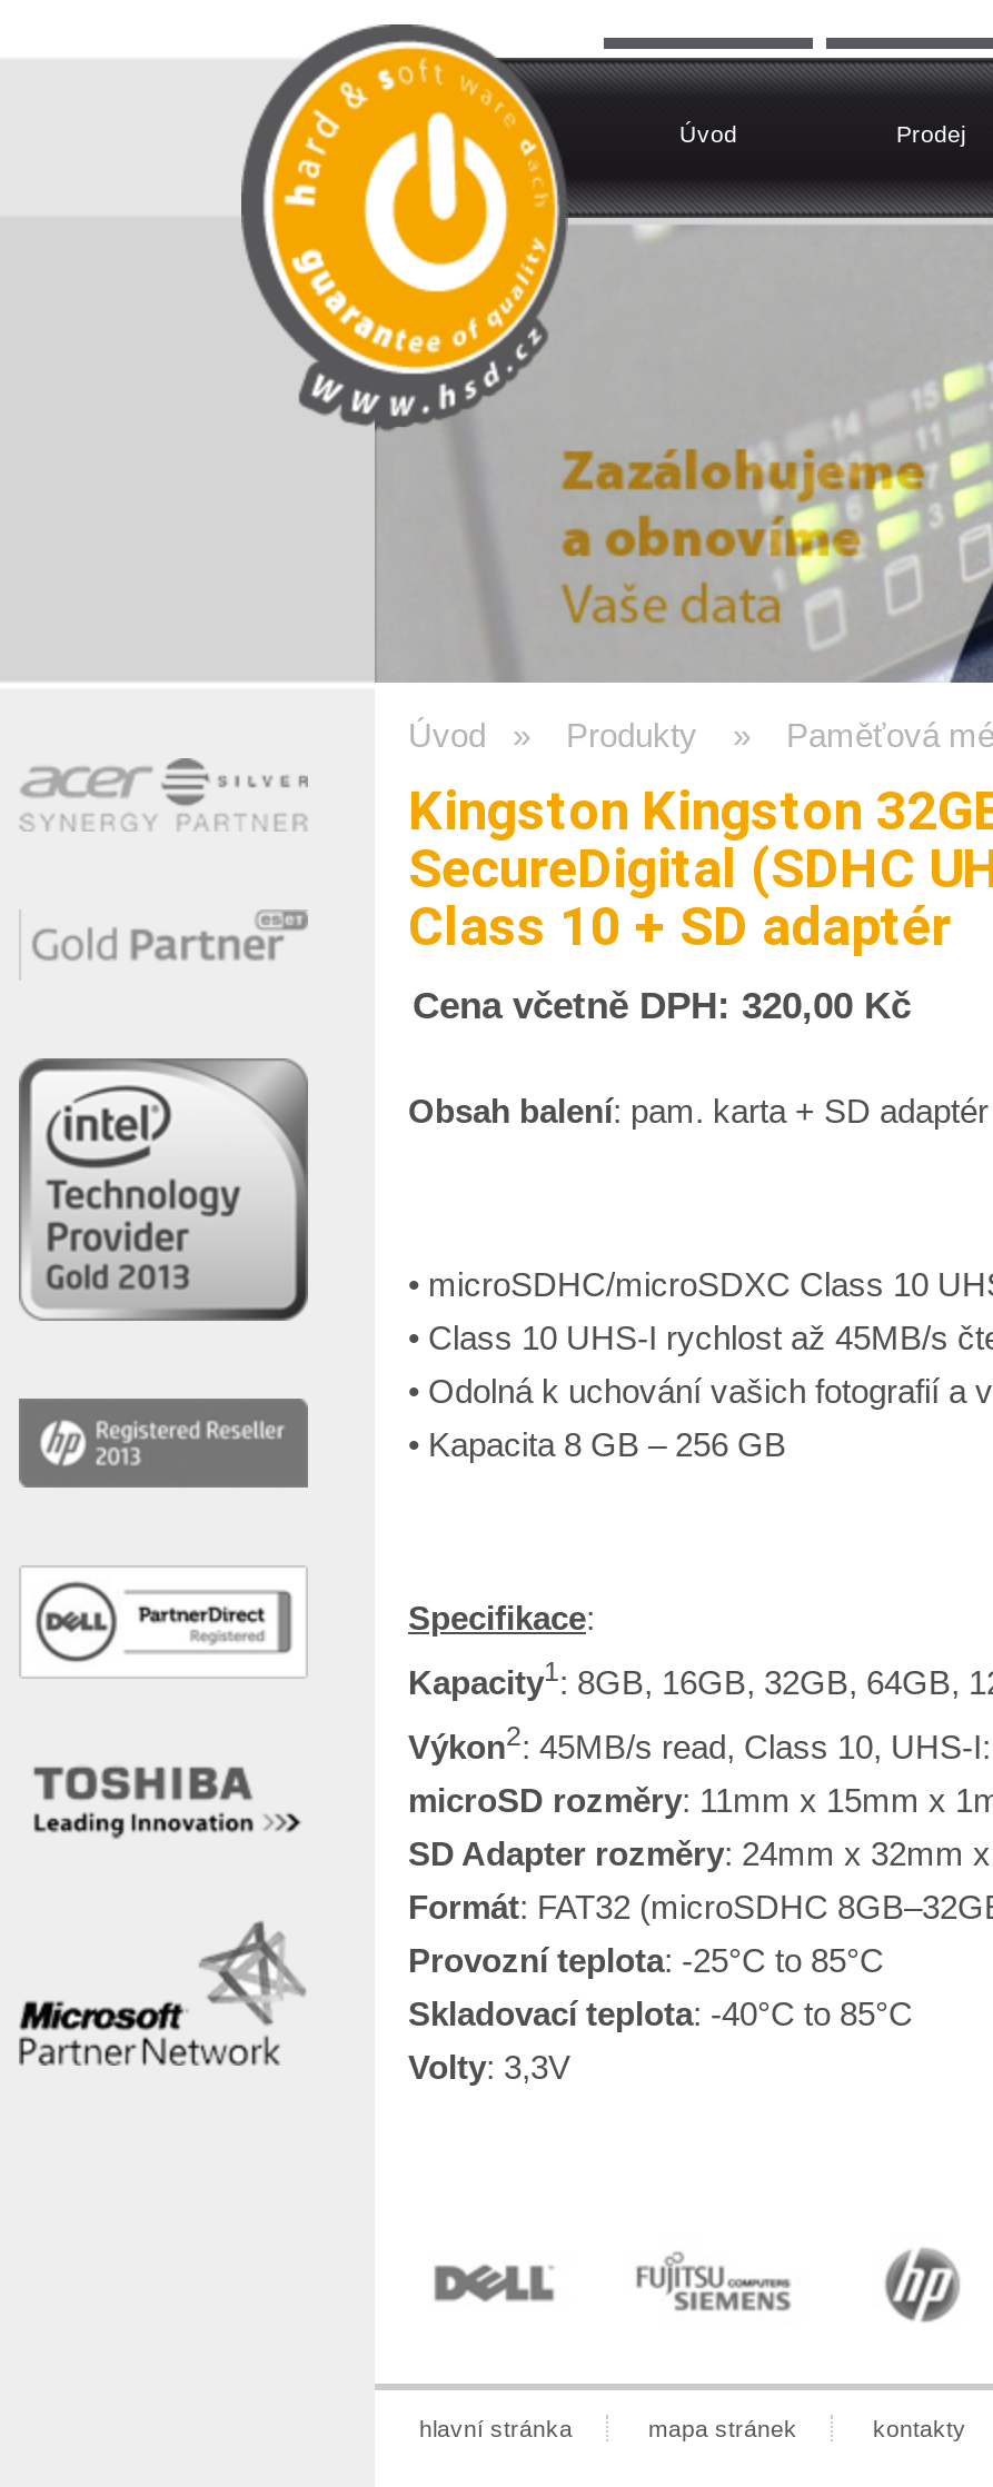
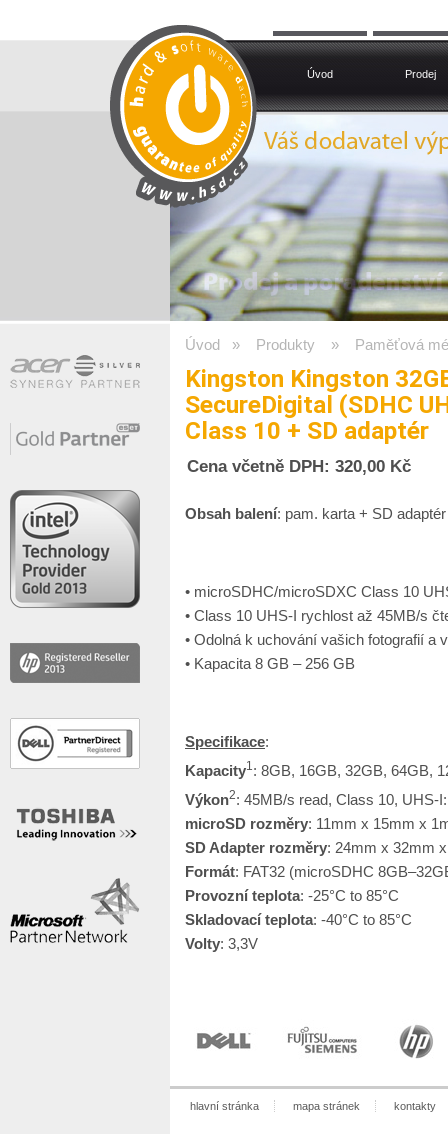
- [image]
+ [image]
